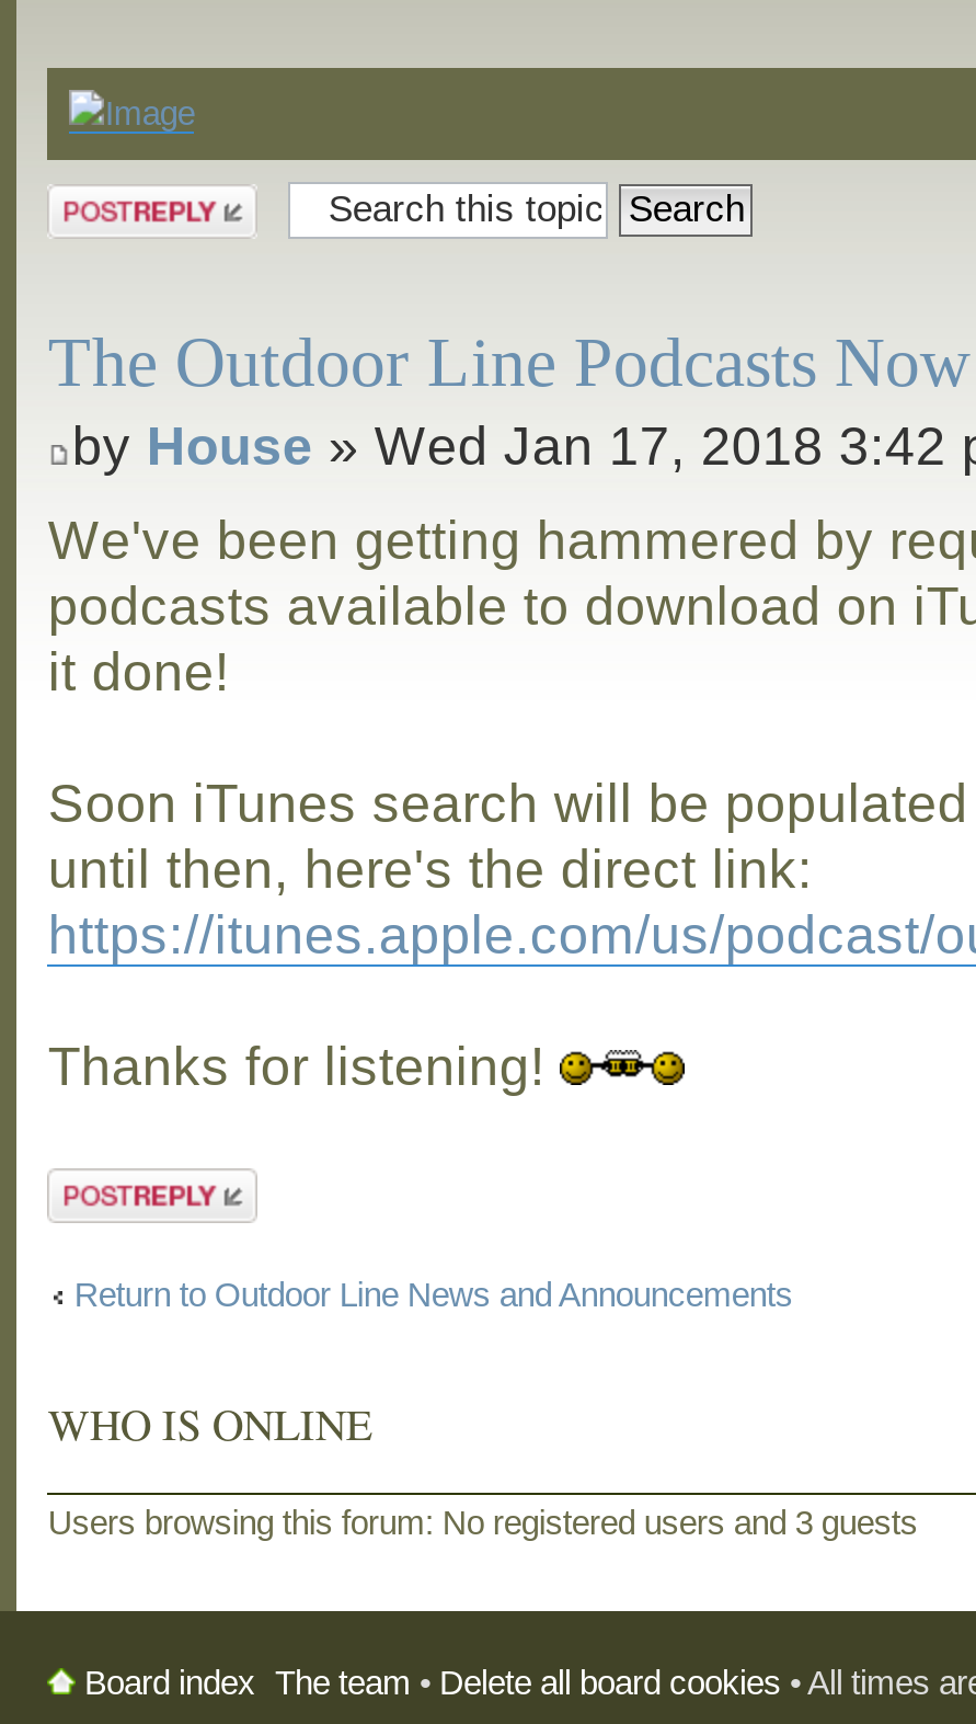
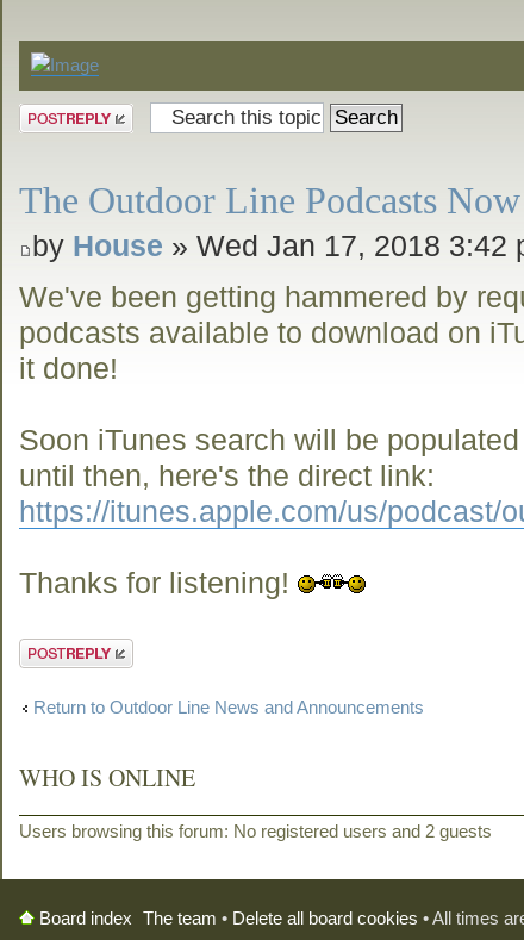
- Users browsing this forum: No registered users and 3 guests
+ Users browsing this forum: No registered users and 2 guests
